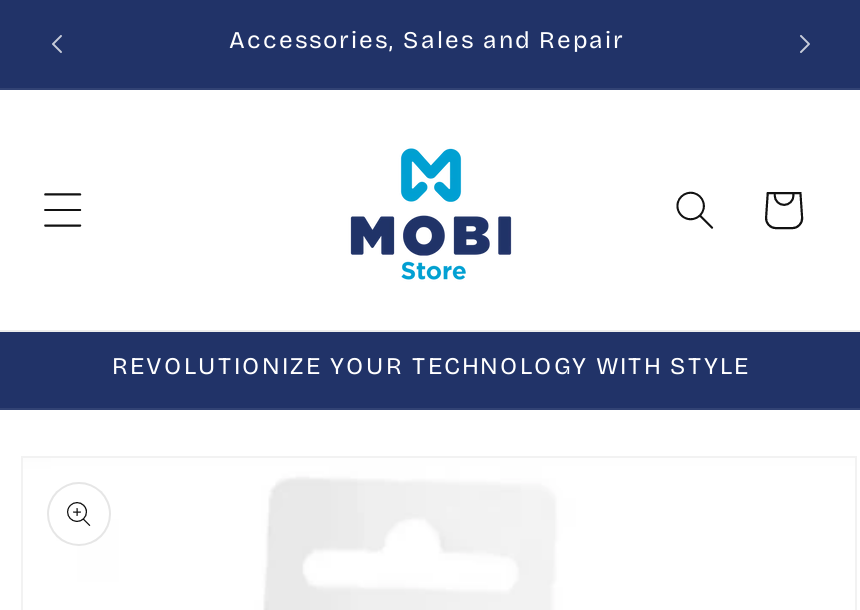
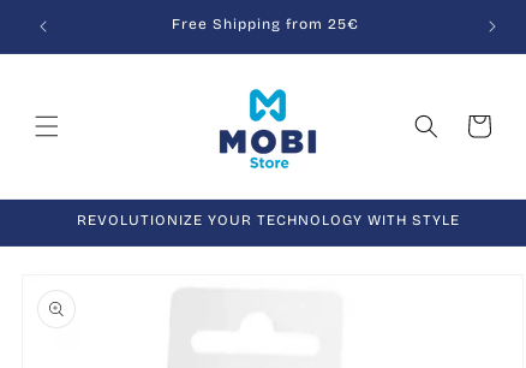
- Accessories, Sales and Repair
+ Free Shipping from 25€
